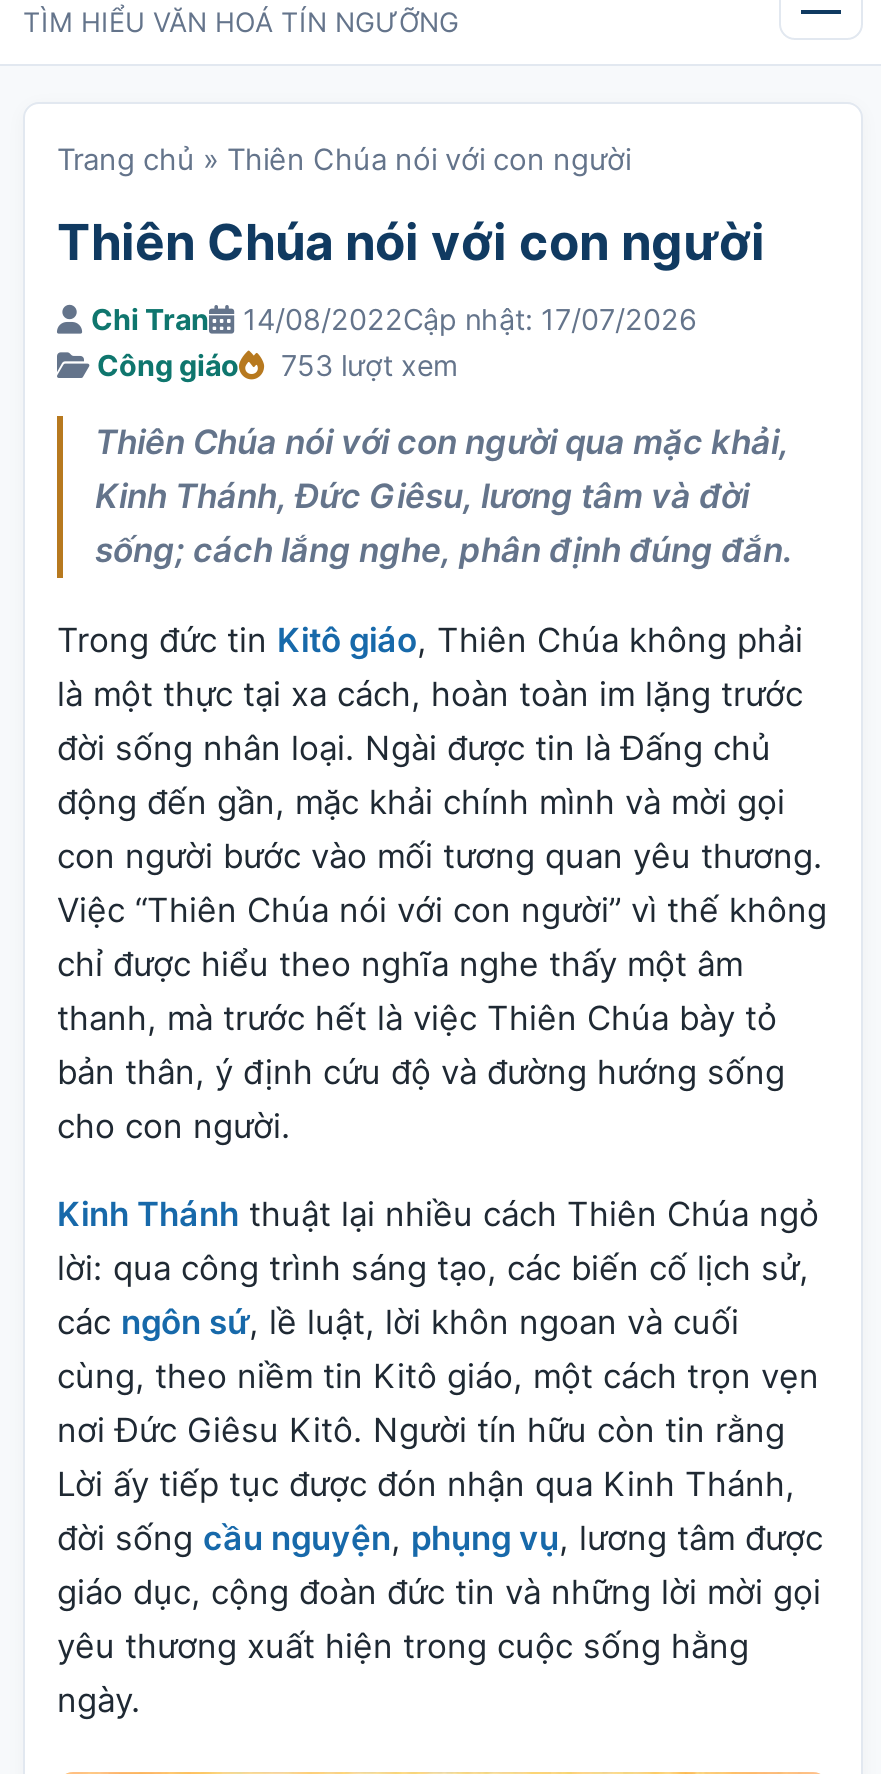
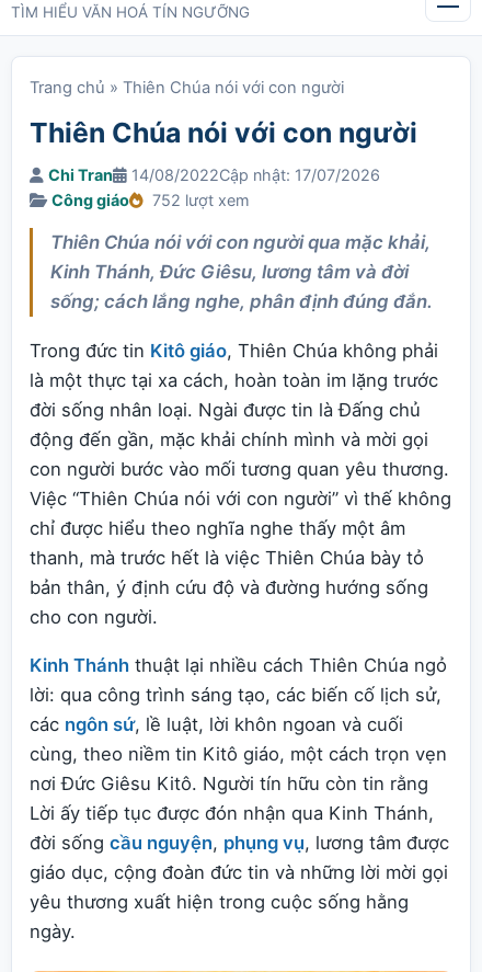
- Công giáo 753 lượt xem
+ Công giáo 752 lượt xem
